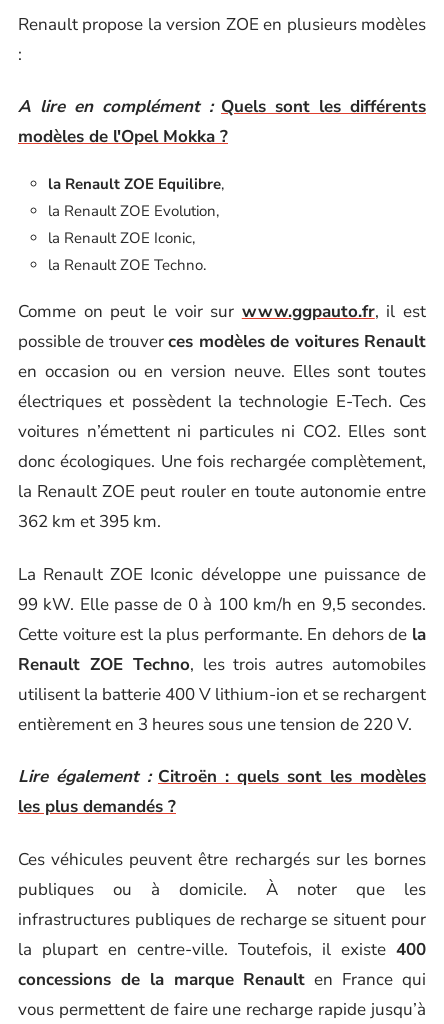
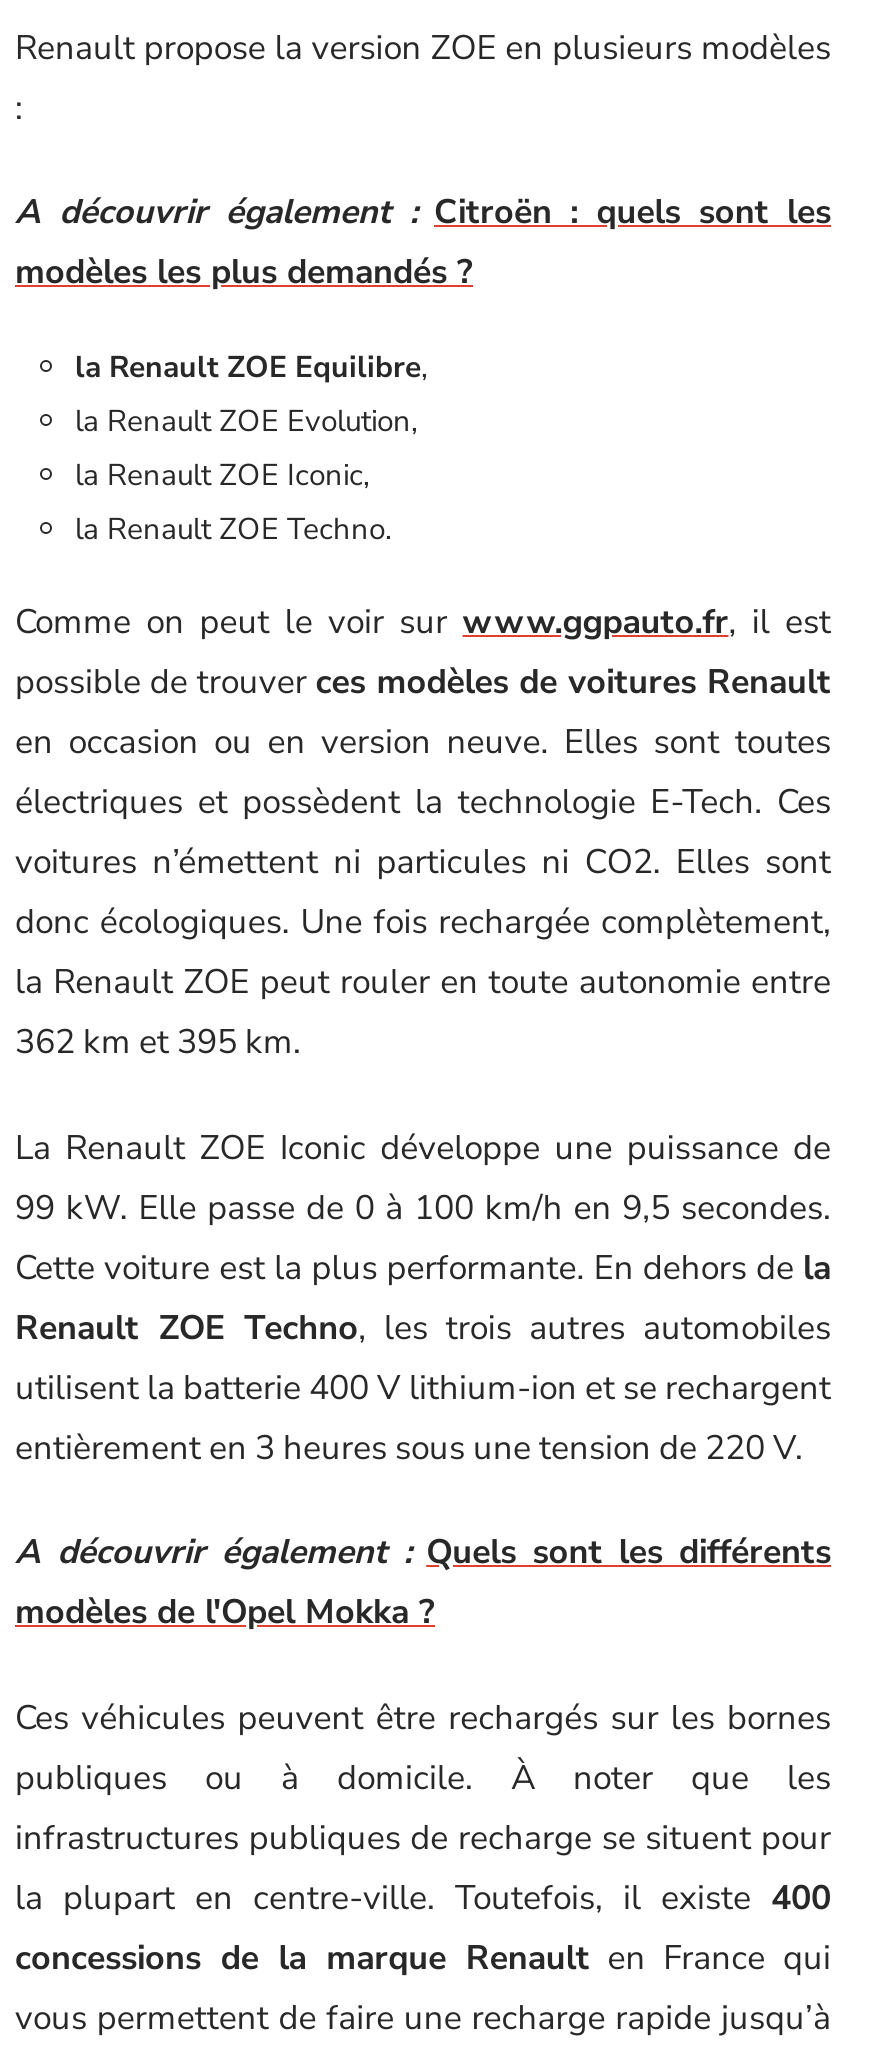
+ modèles les plus demandés ?

- A lire en complément : Quels sont les différents
+ A découvrir également : Citroën : quels sont les

moved down: modèles de l'Opel Mokka ?

- Lire également : Citroën : quels sont les modèles
- les plus demandés ?
+ A découvrir également : Quels sont les différents
